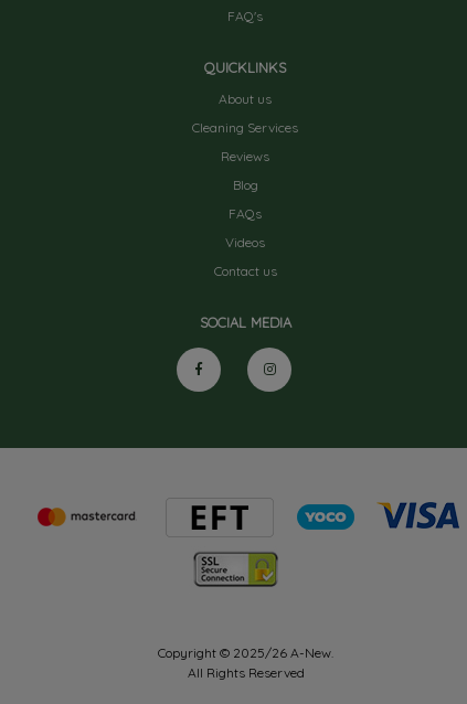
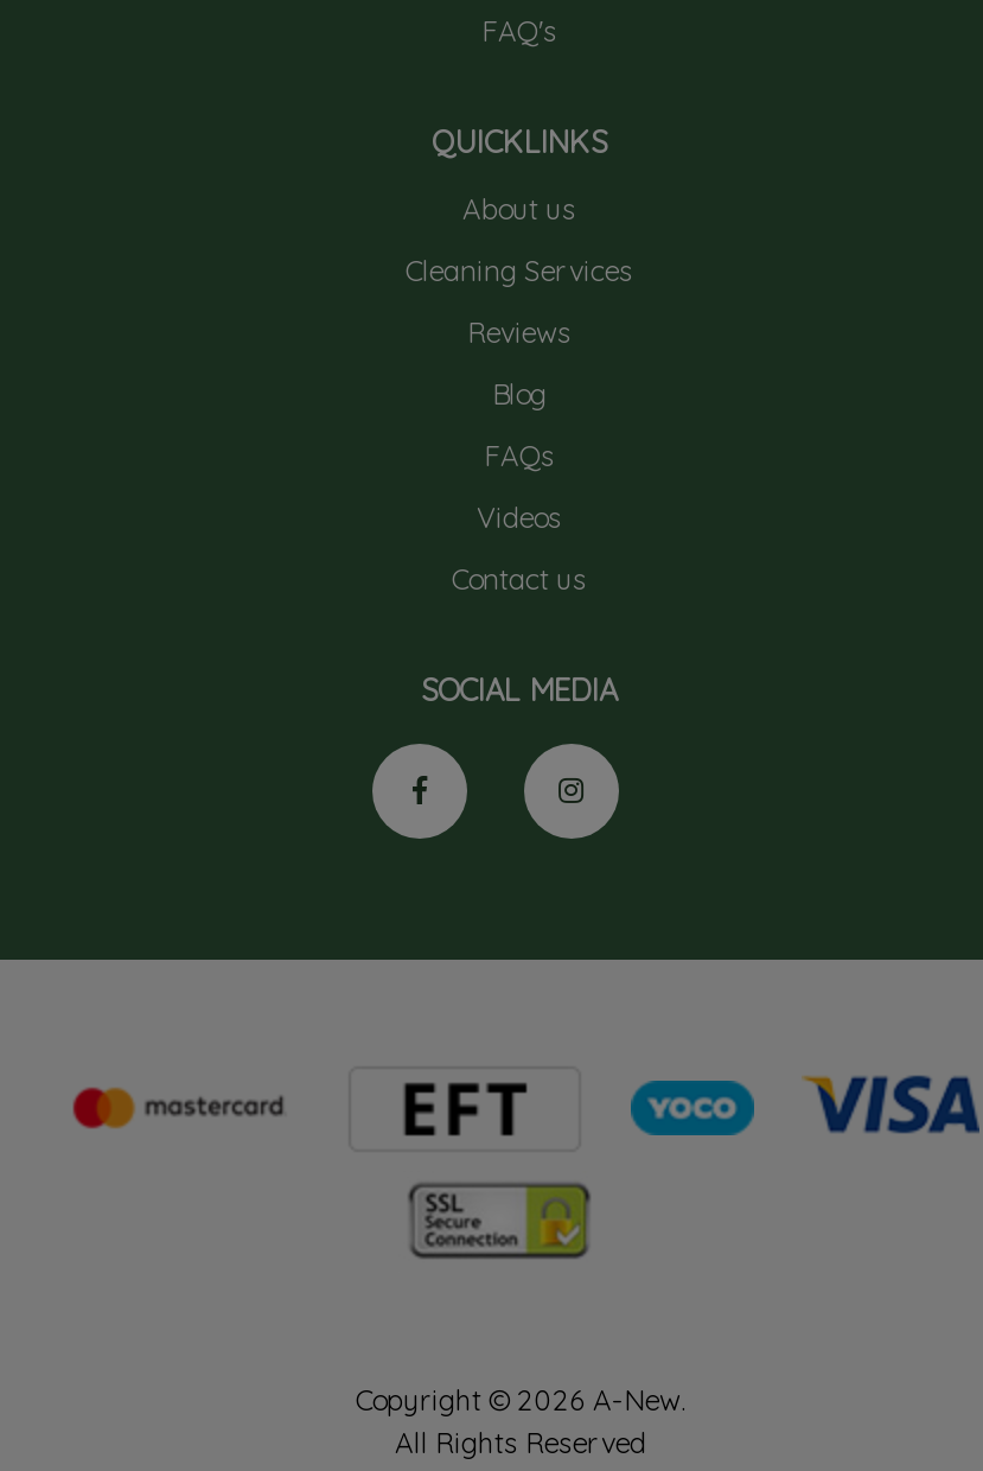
- Copyright © 2025/26 A-New.
+ Copyright © 2026 A-New.
